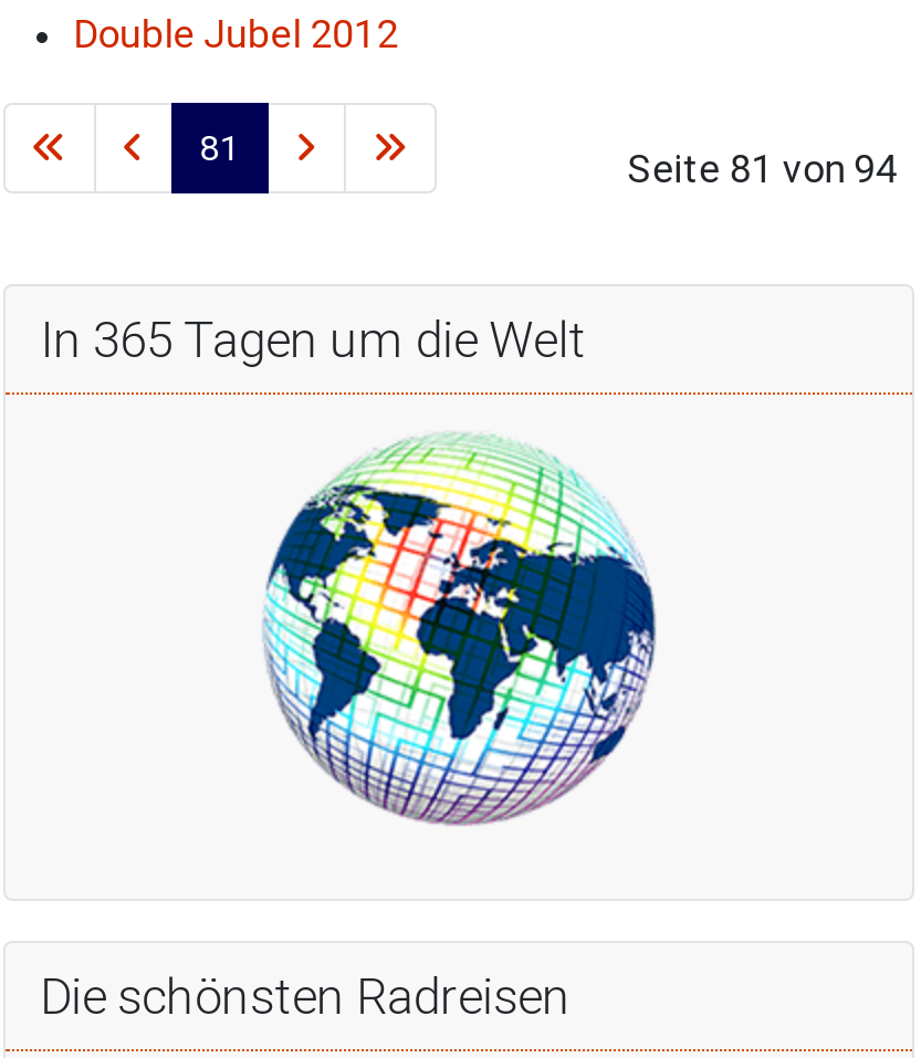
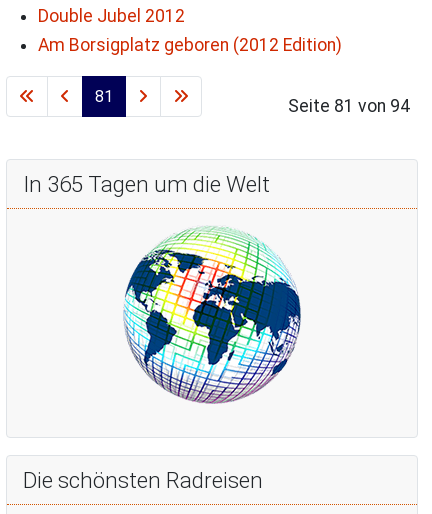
+ Am Borsigplatz geboren (2012 Edition)
